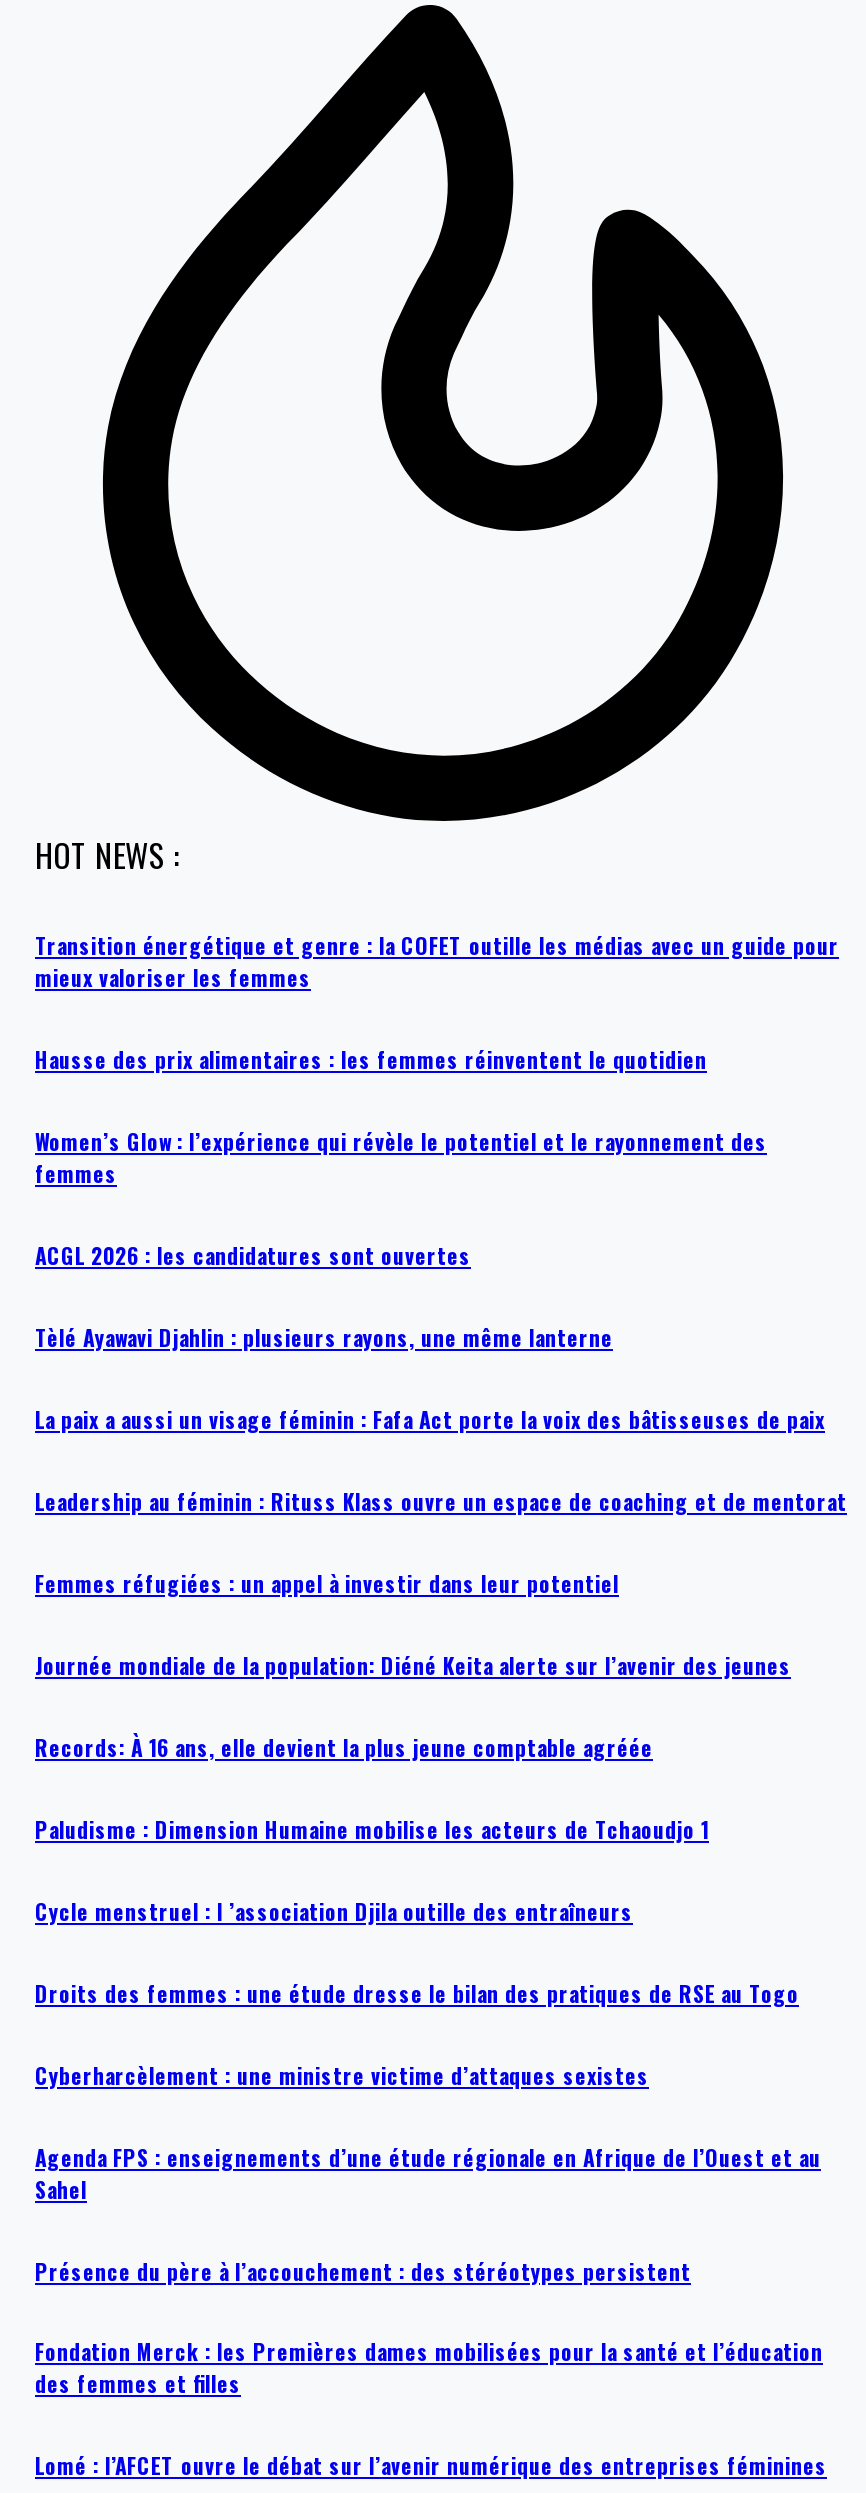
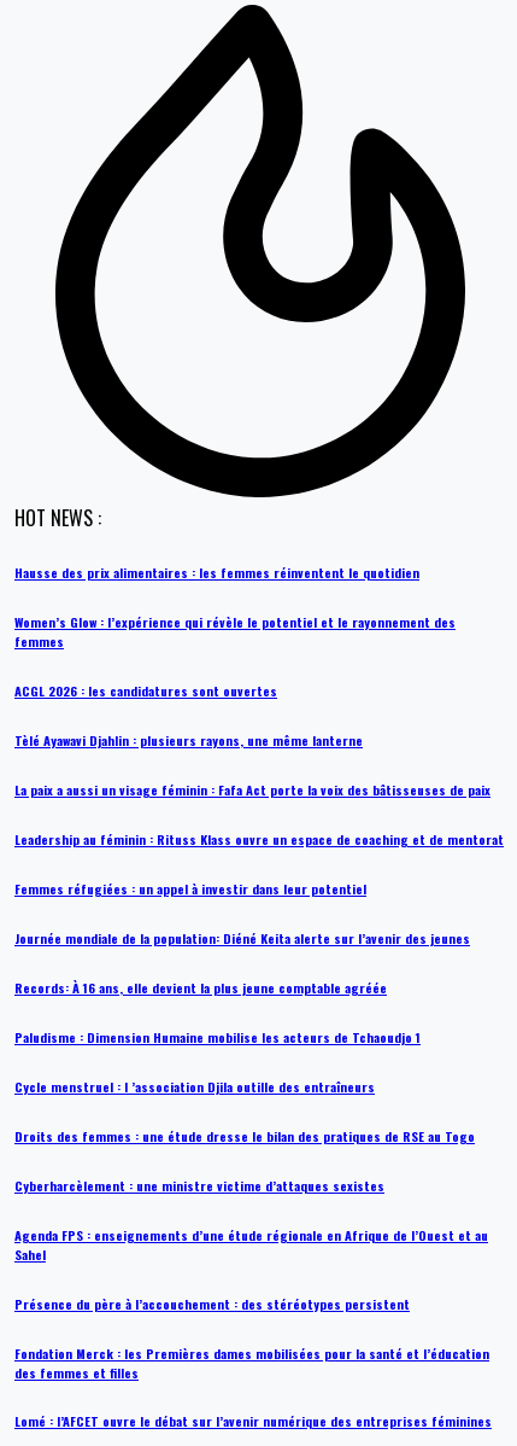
- Transition énergétique et genre : la COFET outille les médias avec un guide pour
- mieux valoriser les femmes
